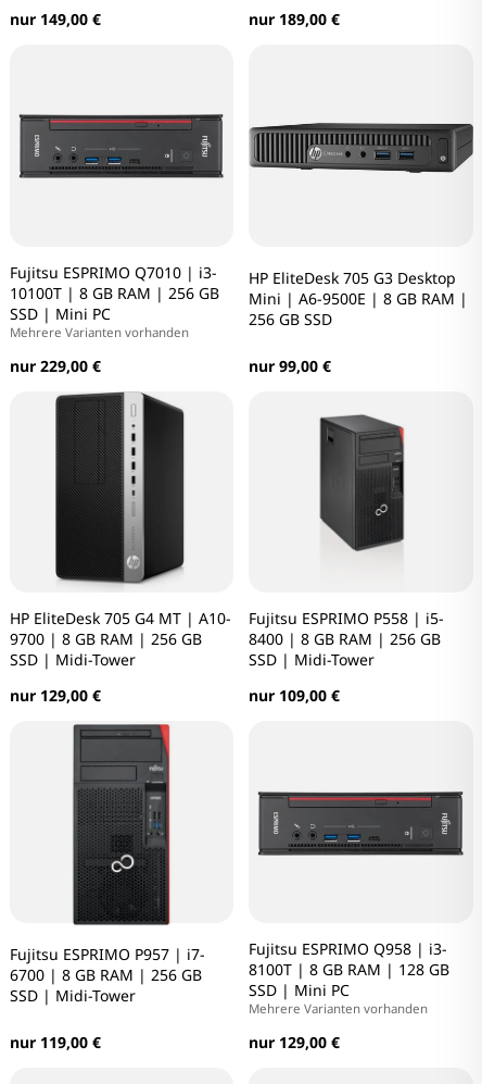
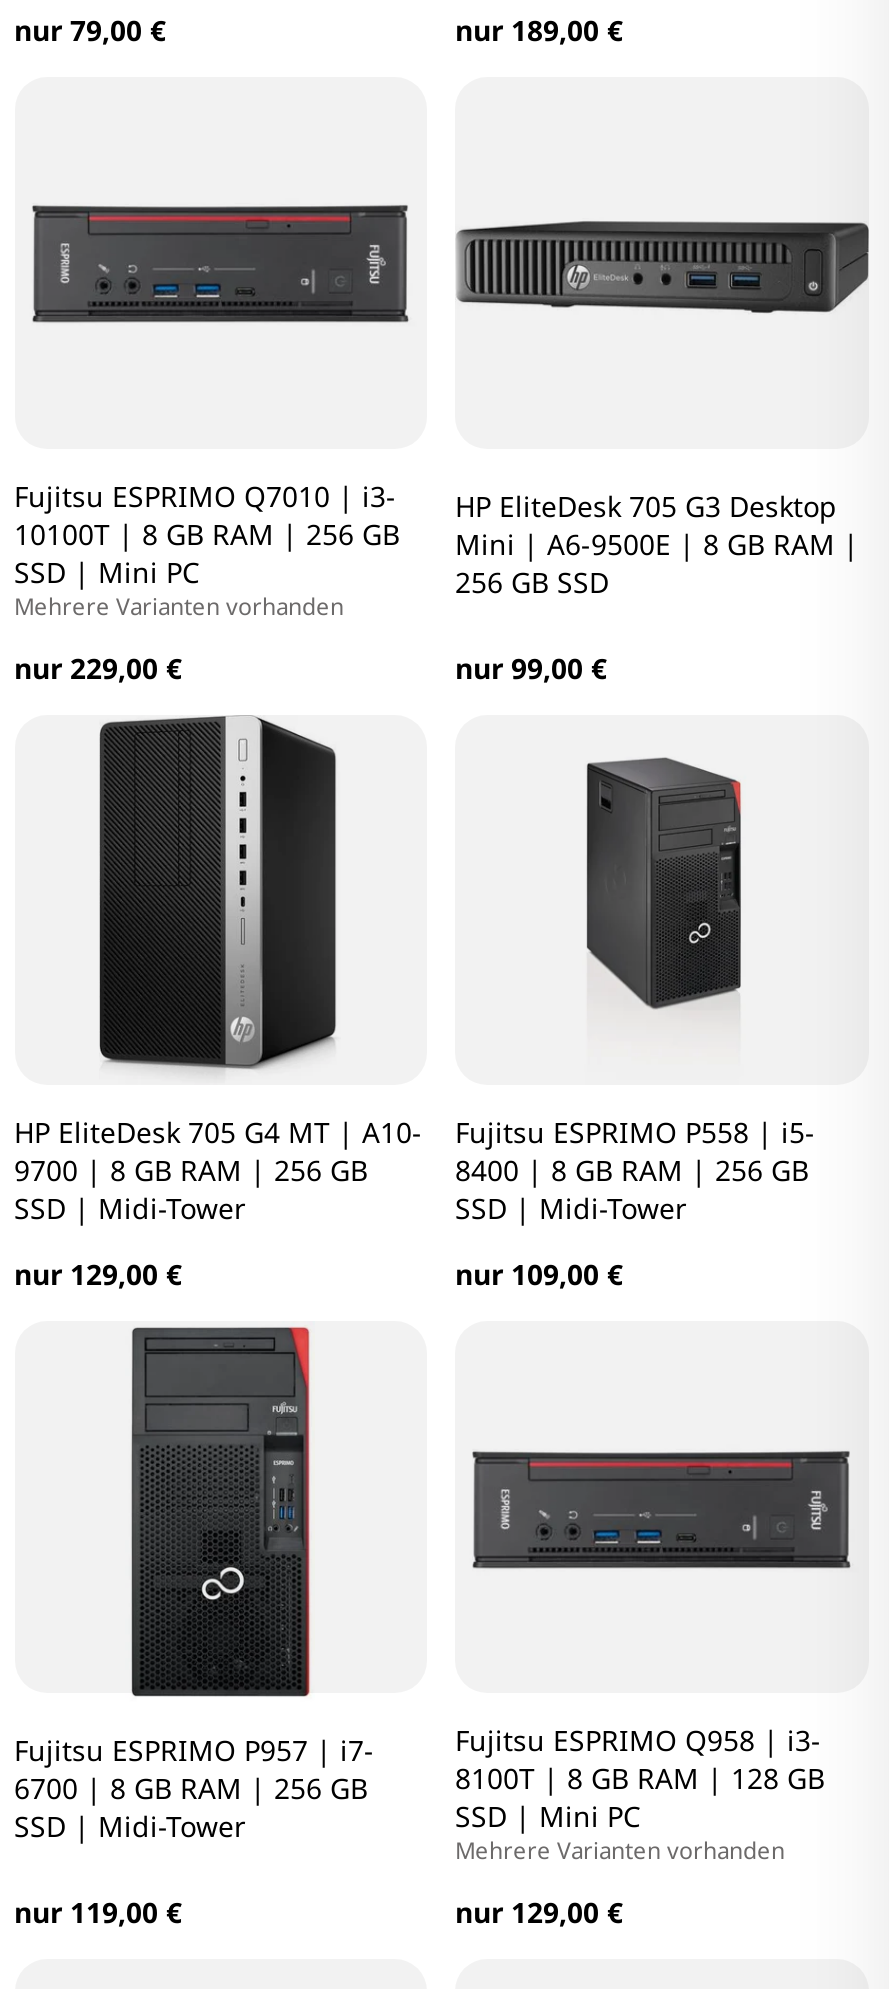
- nur 149,00 €
+ nur 79,00 €
